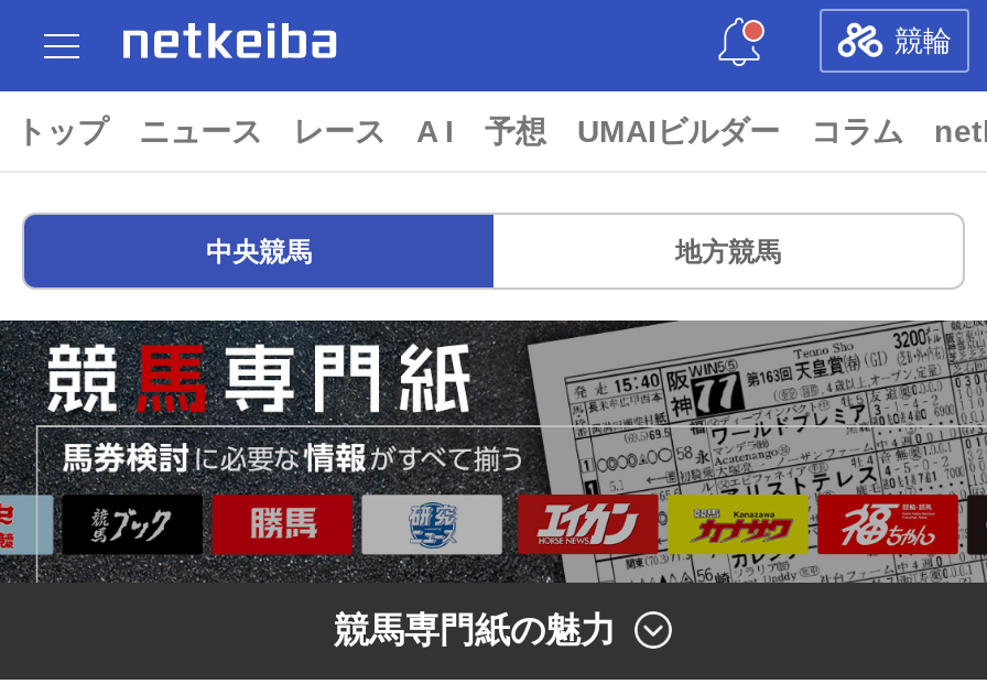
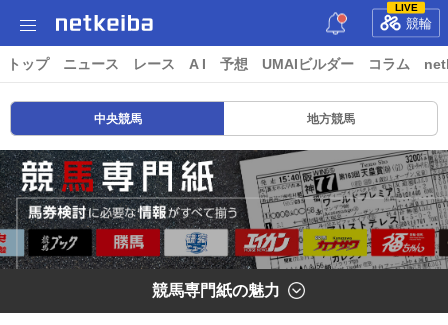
+ LIVE
